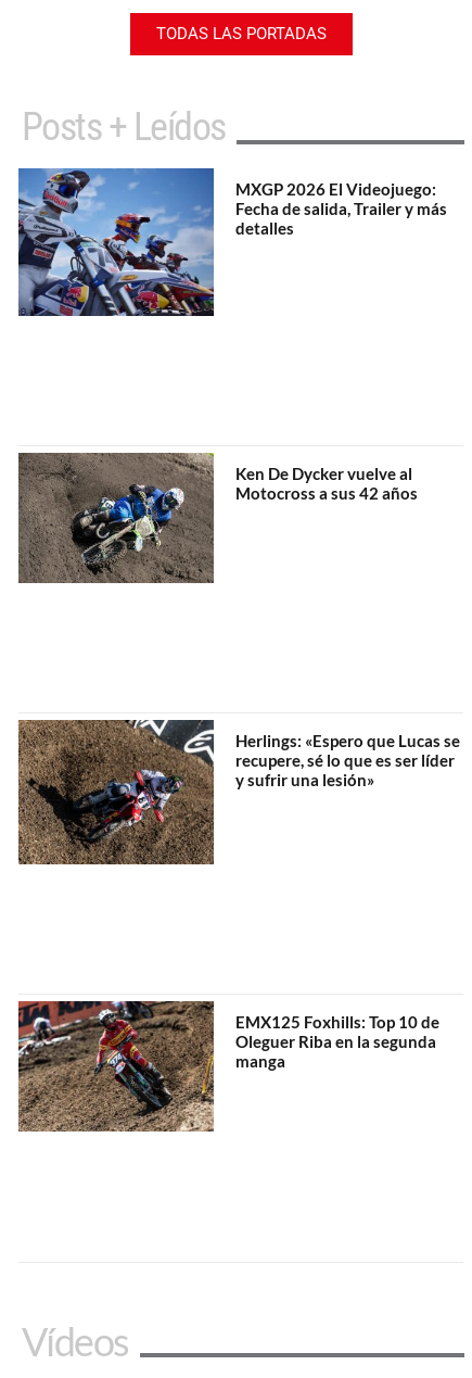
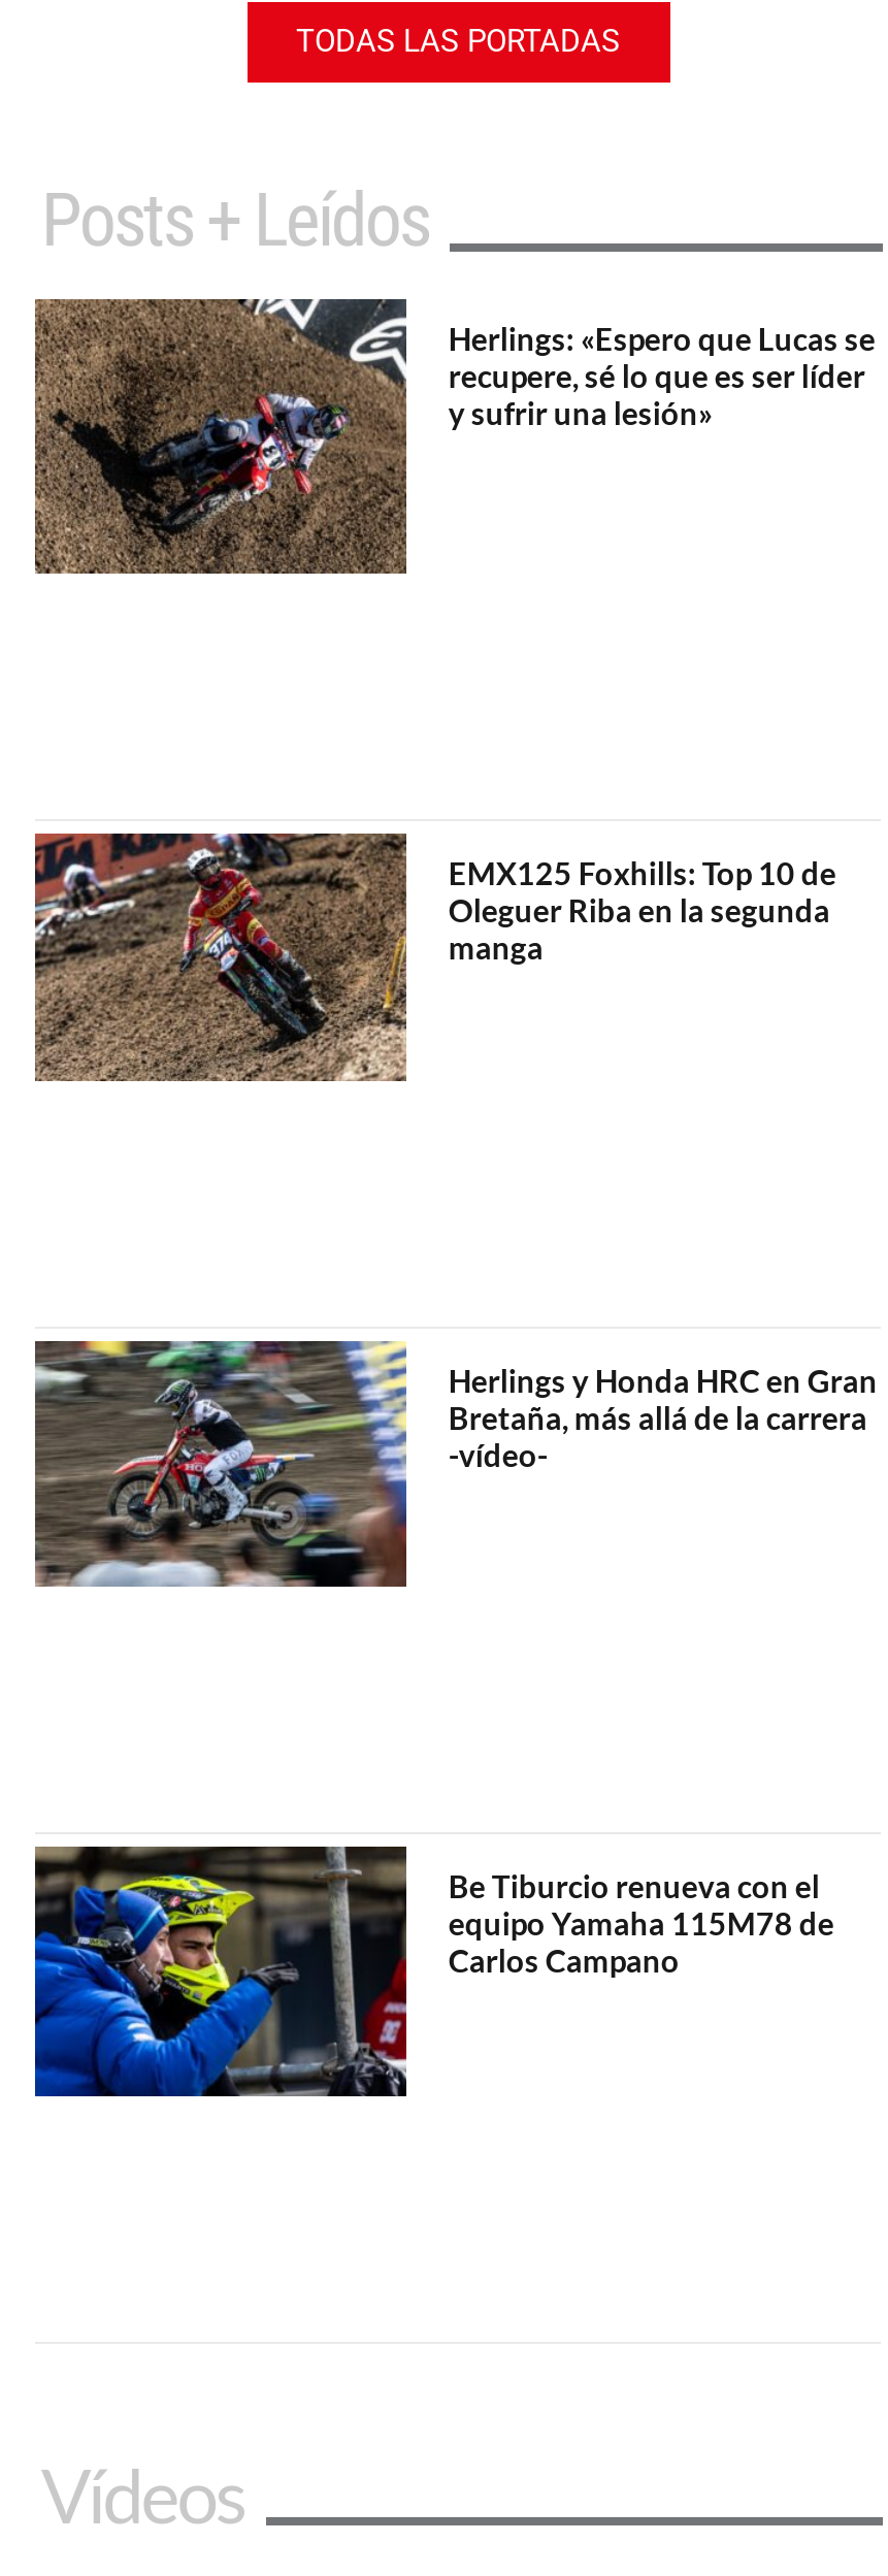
- [image]
- MXGP 2026 El Videojuego:
- Fecha de salida, Trailer y más
- detalles

- [image]
- Ken De Dycker vuelve al
- Motocross a sus 42 años

moved up: [image] | Herlings: «Espero que Lucas se | recupere, sé lo que es ser líder | y sufrir una lesión» | EMX125 Foxhills: Top 10 de | Oleguer Riba en la segunda | manga

+ [image]
+ Be Tiburcio renueva con el
+ equipo Yamaha 115M78 de
+ Carlos Campano

+ [image]
+ Herlings y Honda HRC en Gran
+ Bretaña, más allá de la carrera
+ -vídeo-
